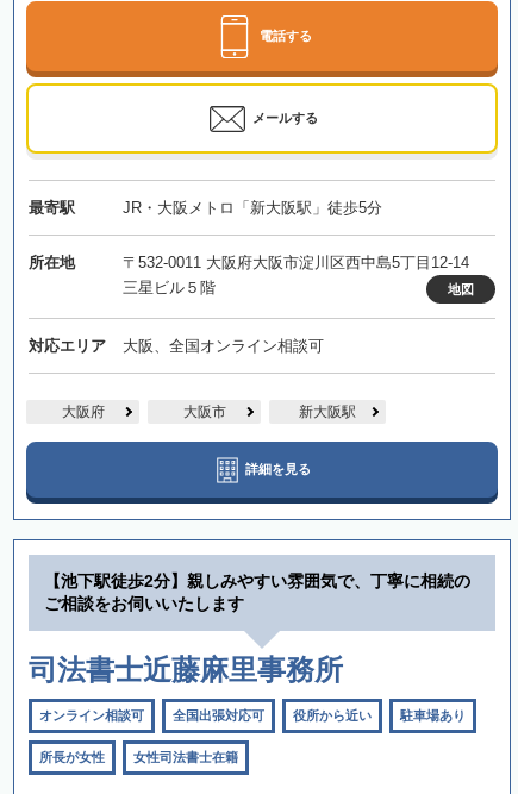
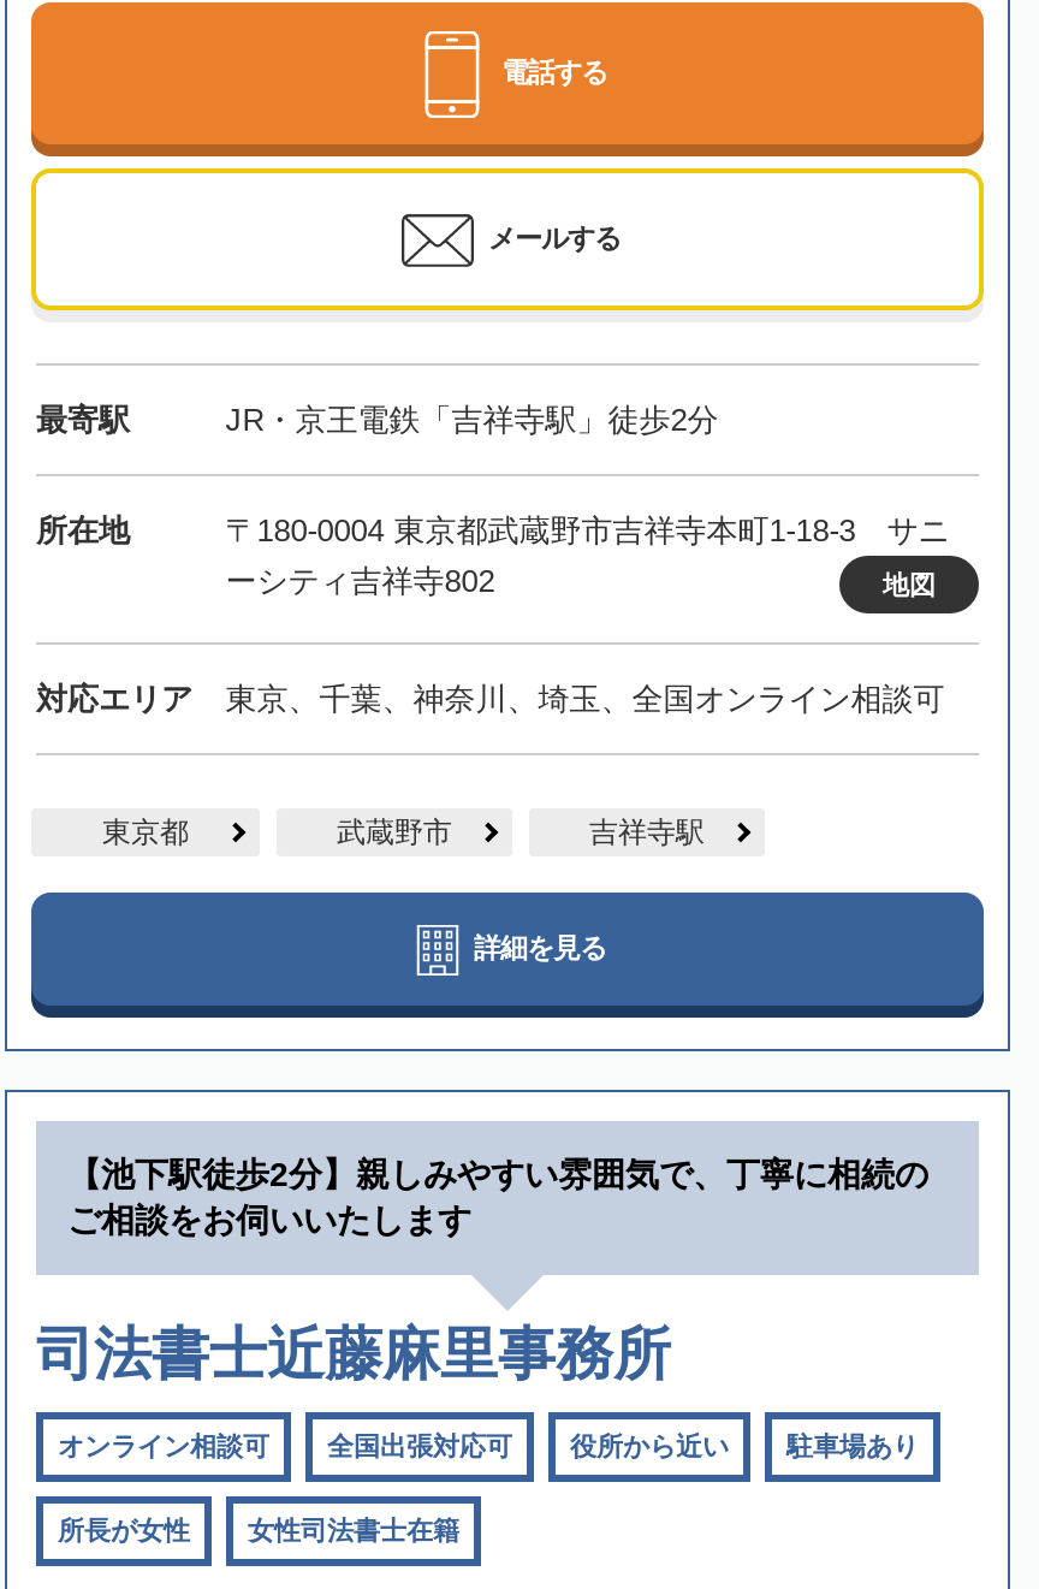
- JR・大阪メトロ「新大阪駅」徒歩5分
+ JR・京王電鉄「吉祥寺駅」徒歩2分

- 〒532-0011 大阪府大阪市淀川区西中島5丁目12-14
- 三星ビル５階
+ 〒180-0004 東京都武蔵野市吉祥寺本町1-18-3 サニ
+ ーシティ吉祥寺802

- 大阪、全国オンライン相談可
+ 東京、千葉、神奈川、埼玉、全国オンライン相談可

- 大阪府
- 大阪市
- 新大阪駅
+ 東京都
+ 武蔵野市
+ 吉祥寺駅
